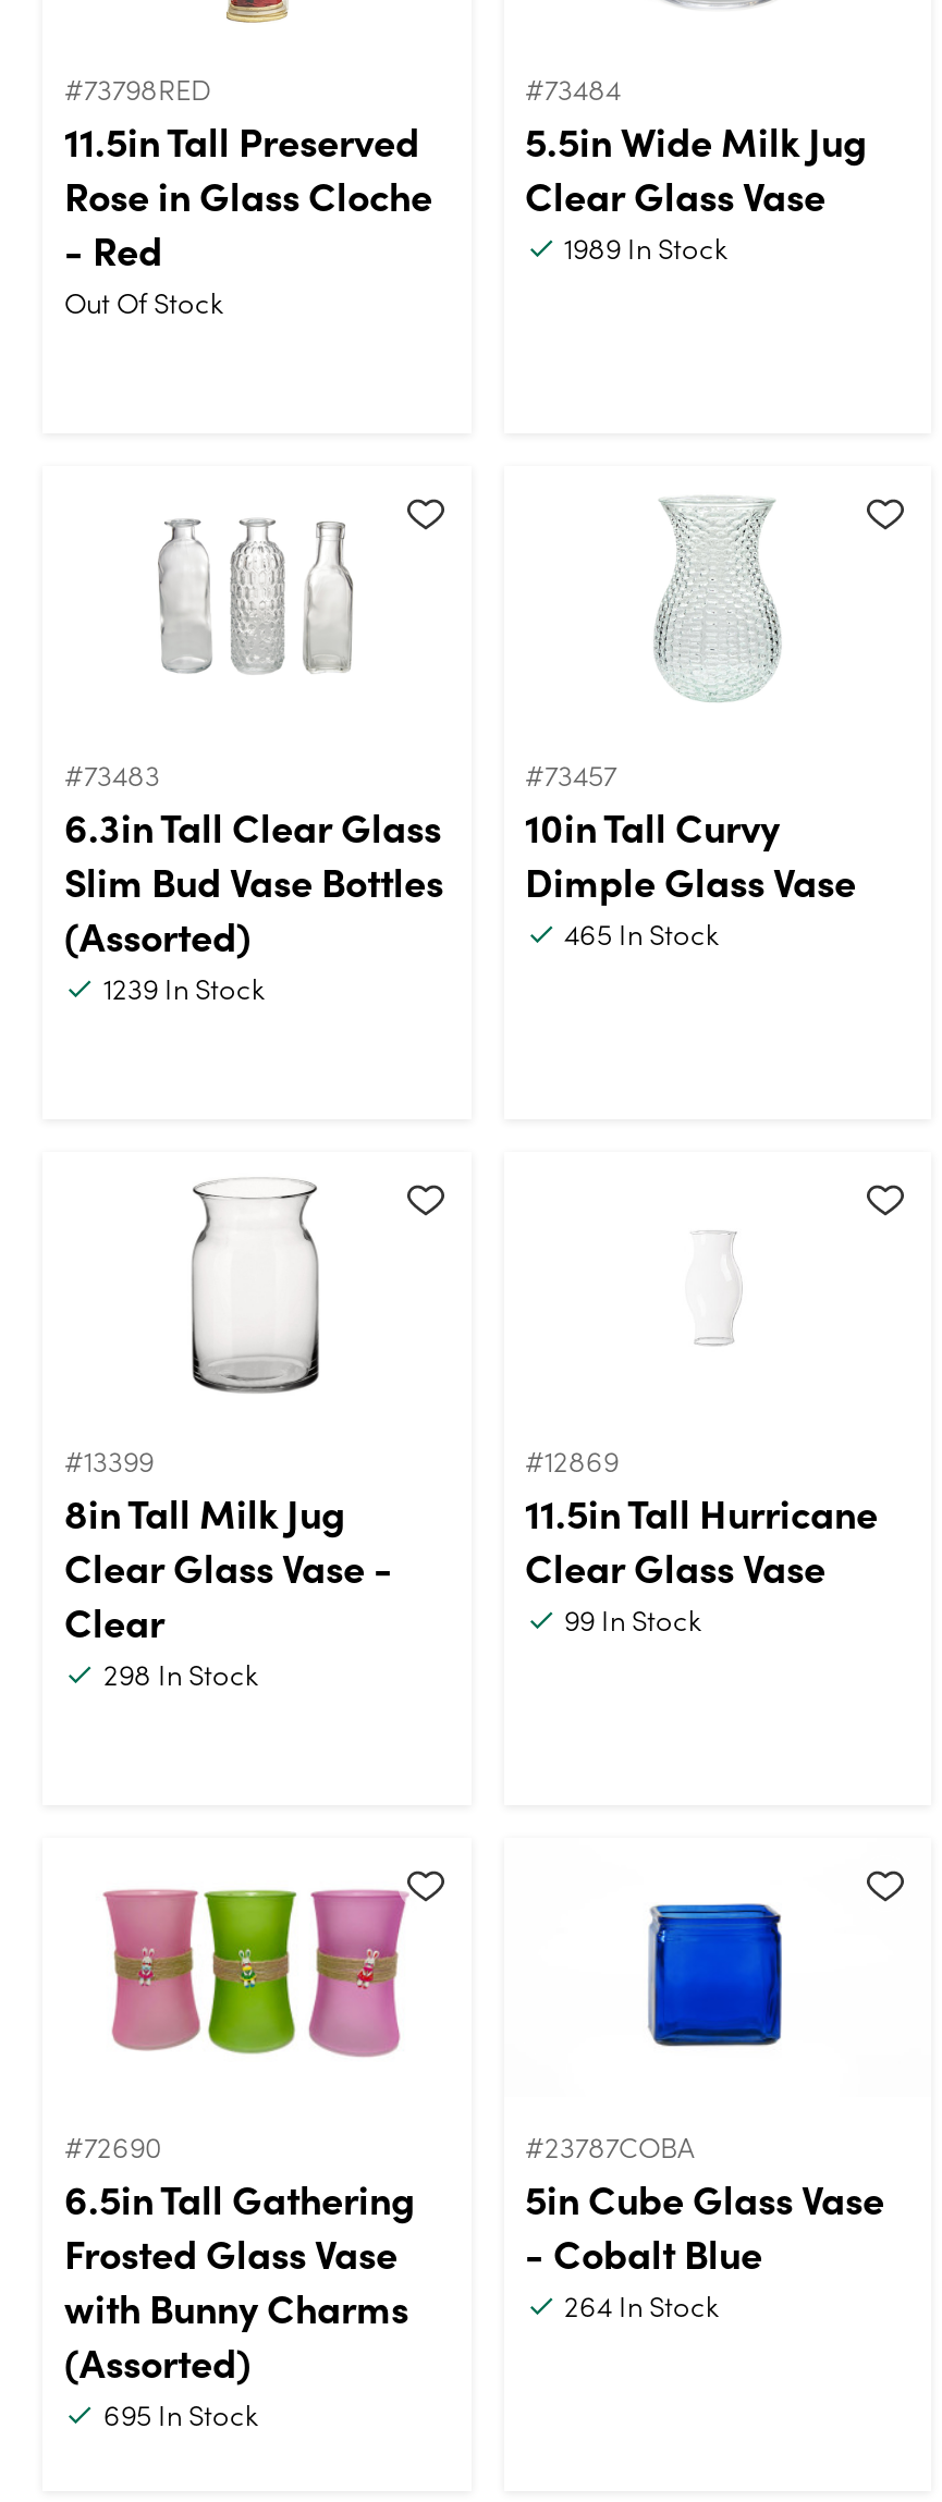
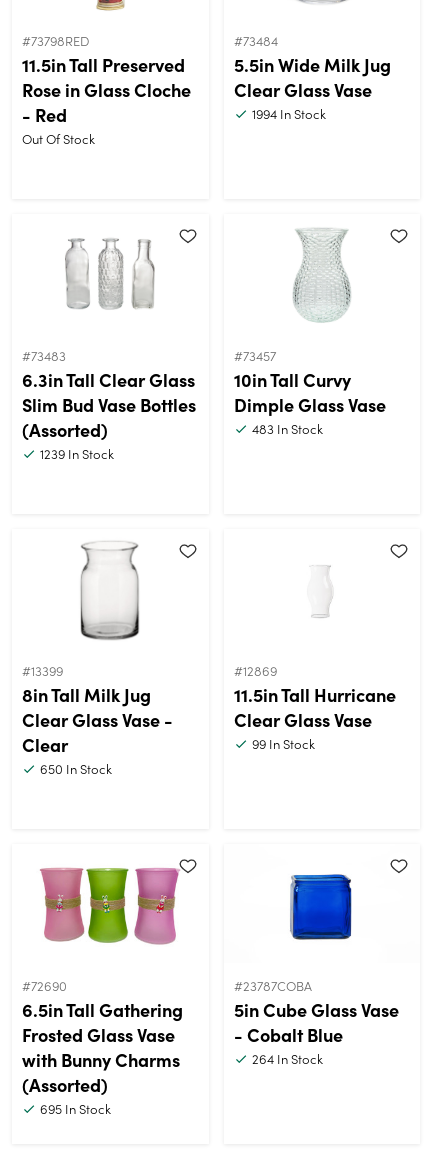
- 1989 In Stock
+ 1994 In Stock

- 465 In Stock
+ 483 In Stock

- 298 In Stock
+ 650 In Stock
